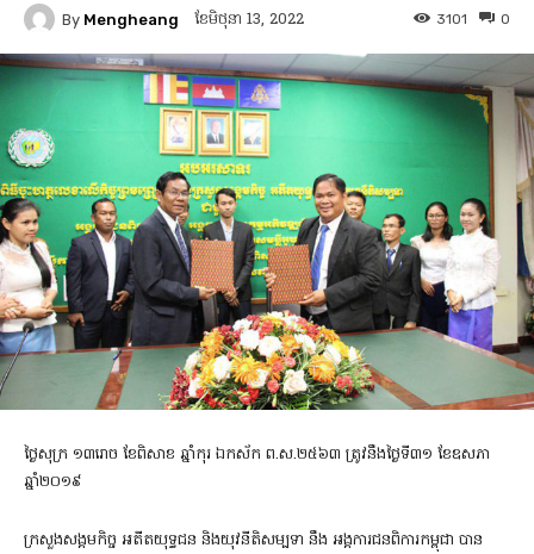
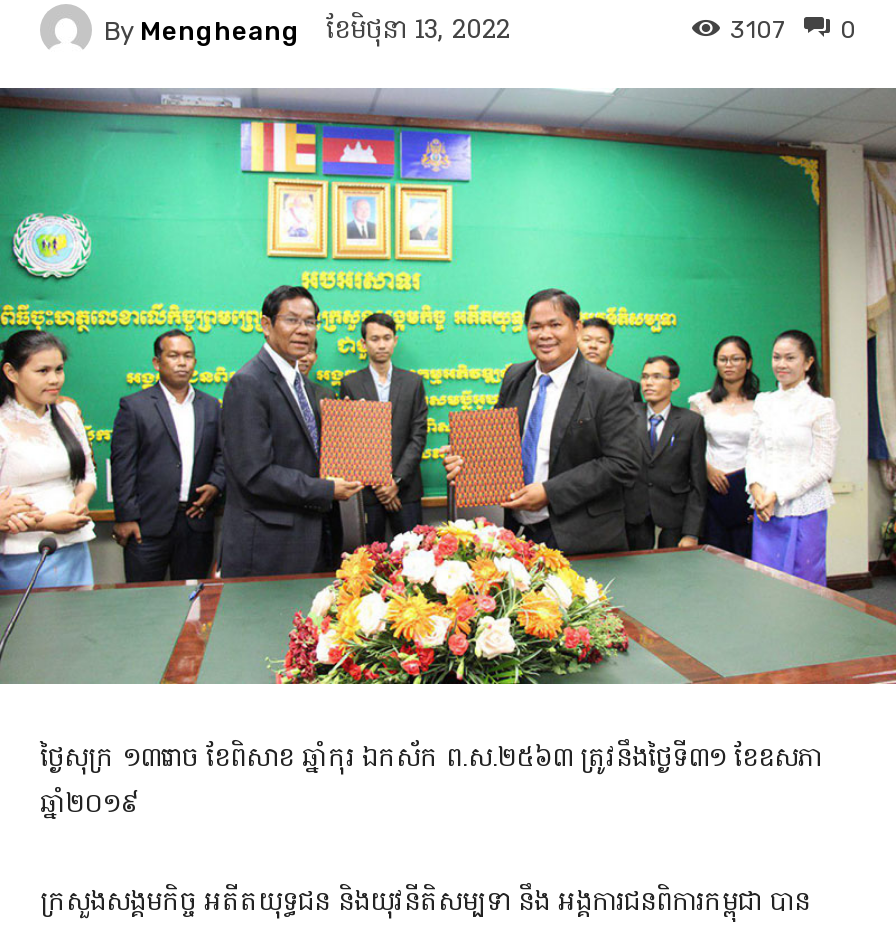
- 3101
+ 3107
